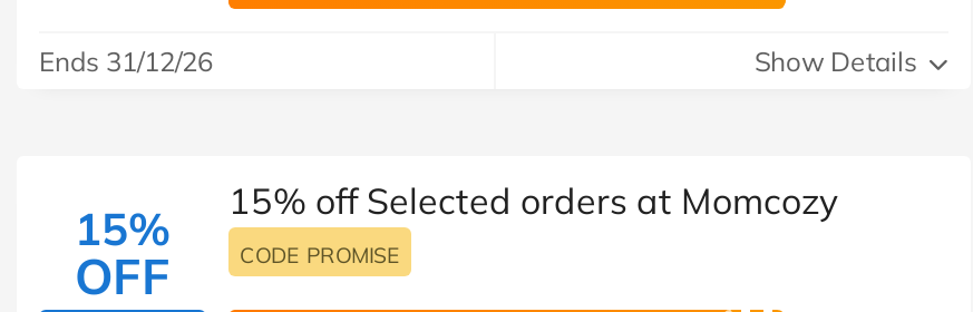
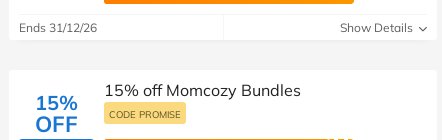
- 15% off Selected orders at Momcozy
+ 15% off Momcozy Bundles
